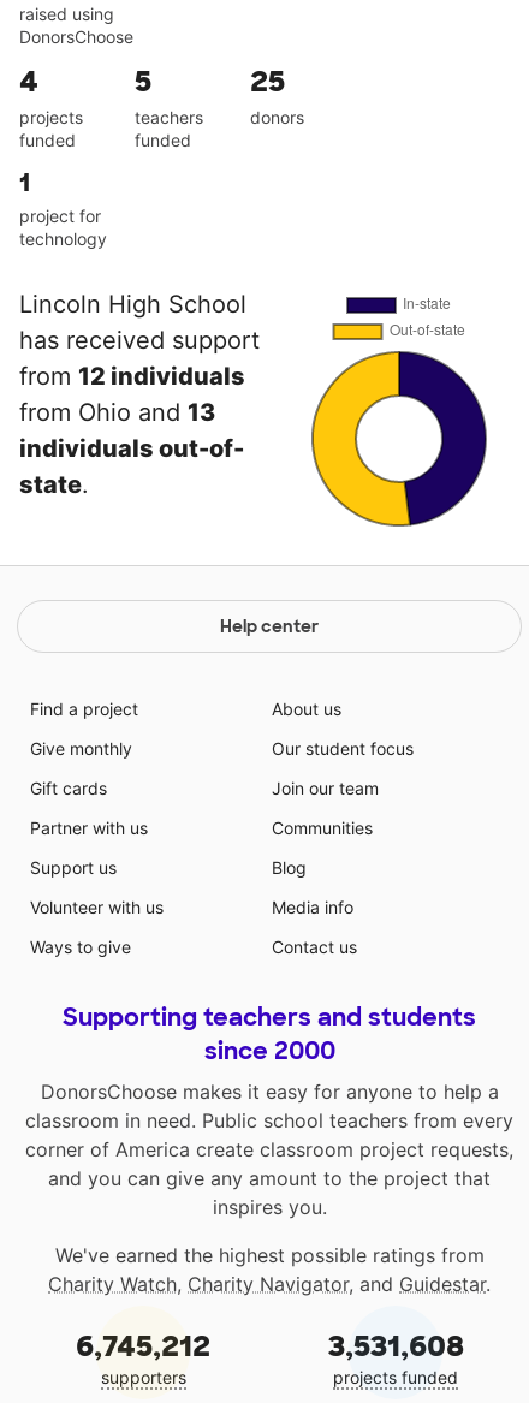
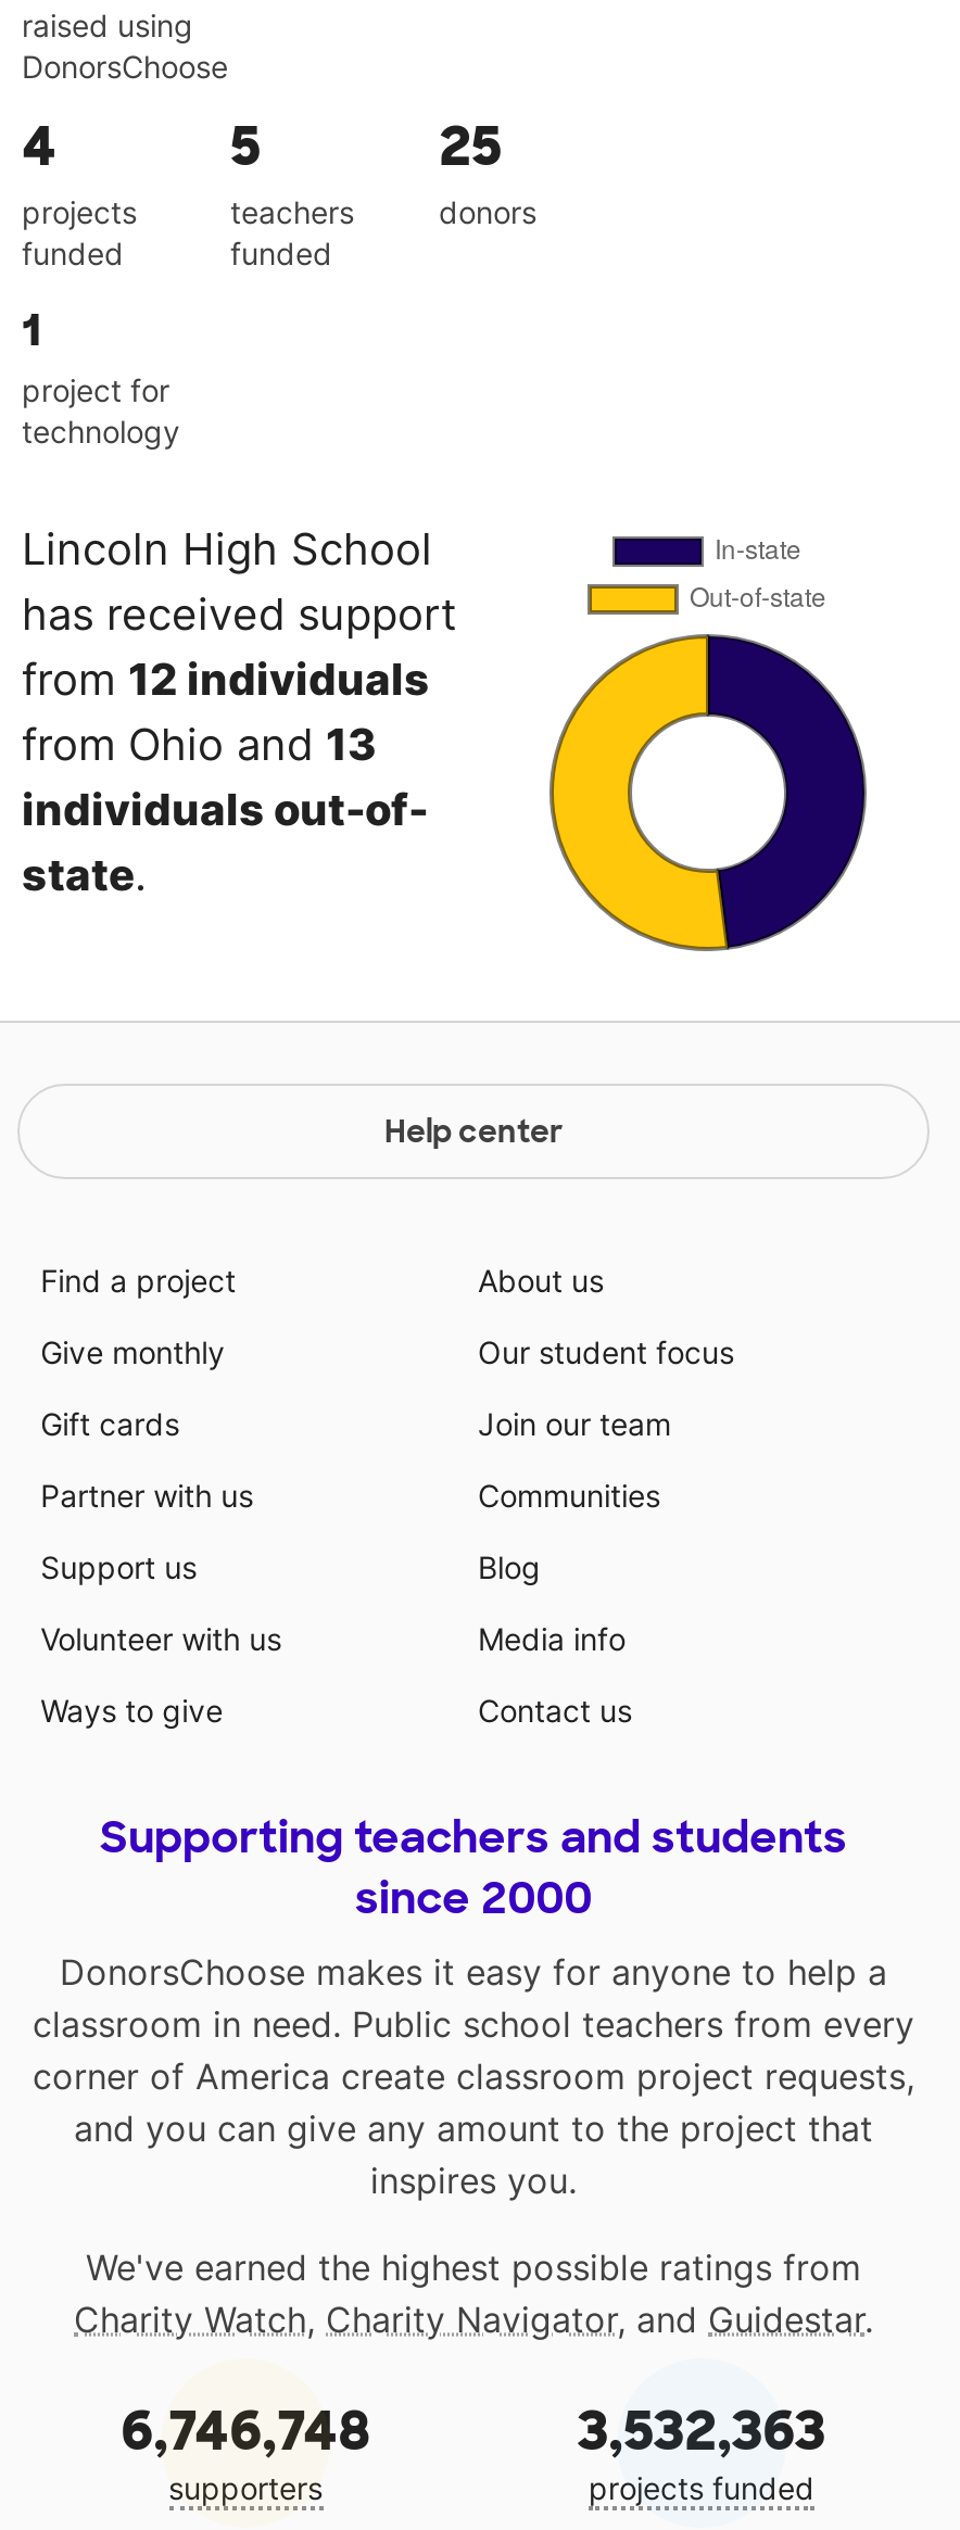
- 6,745,212
+ 6,746,748

- 3,531,608
+ 3,532,363
